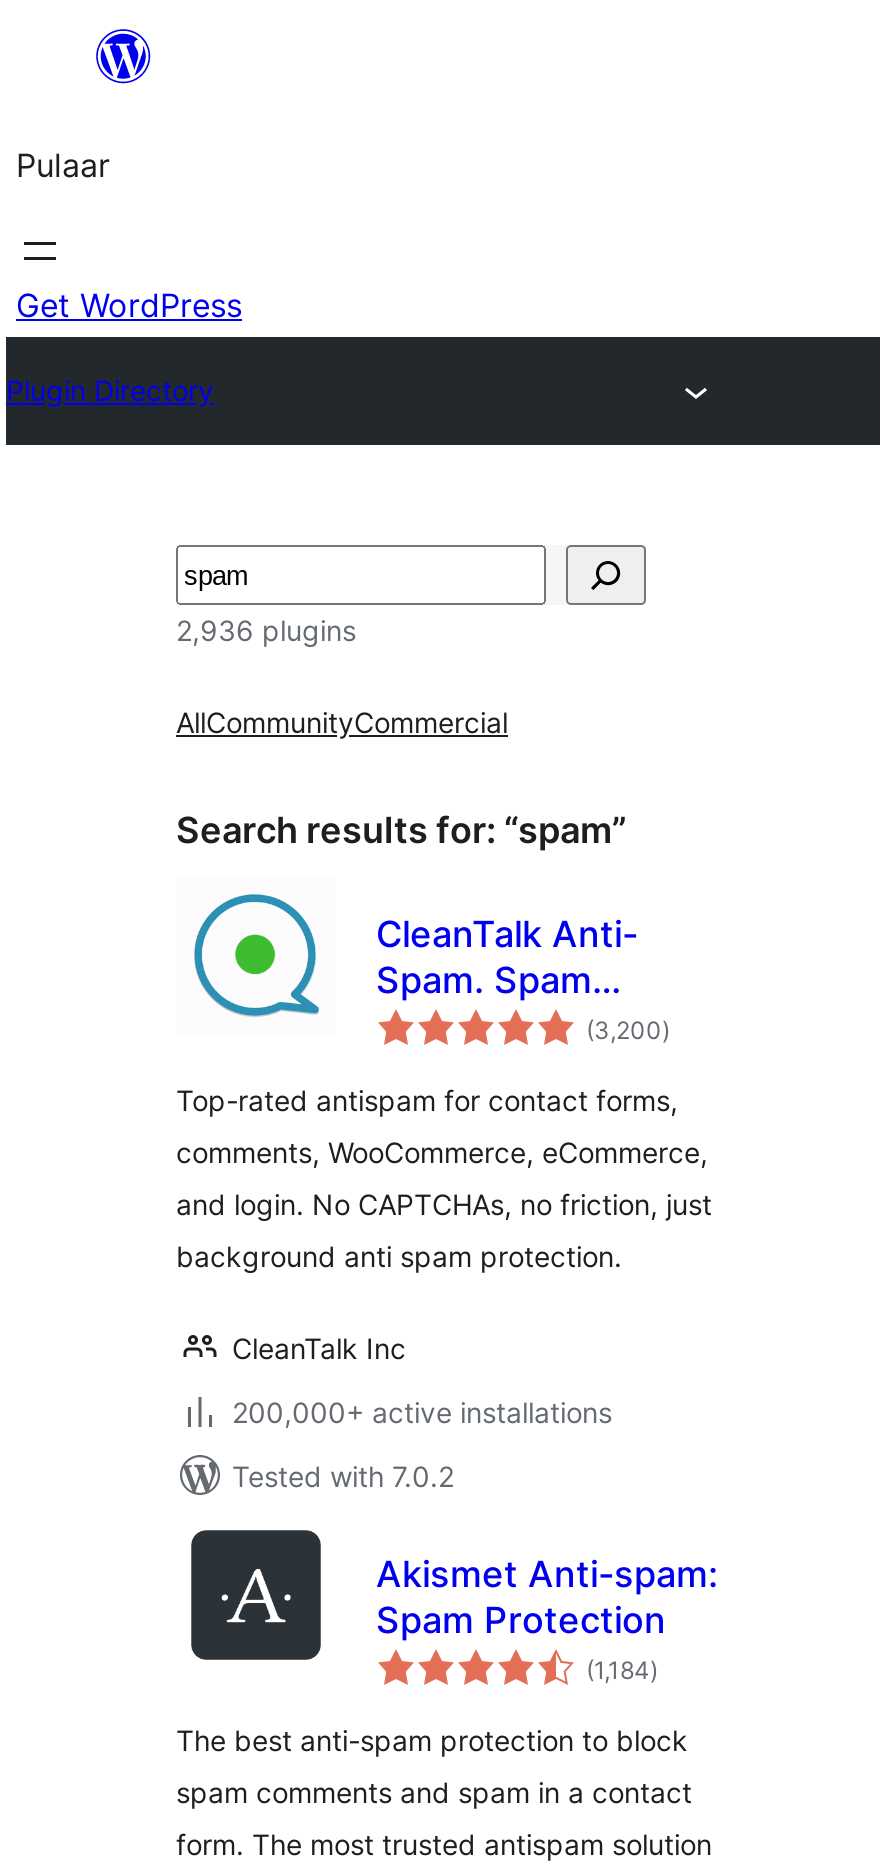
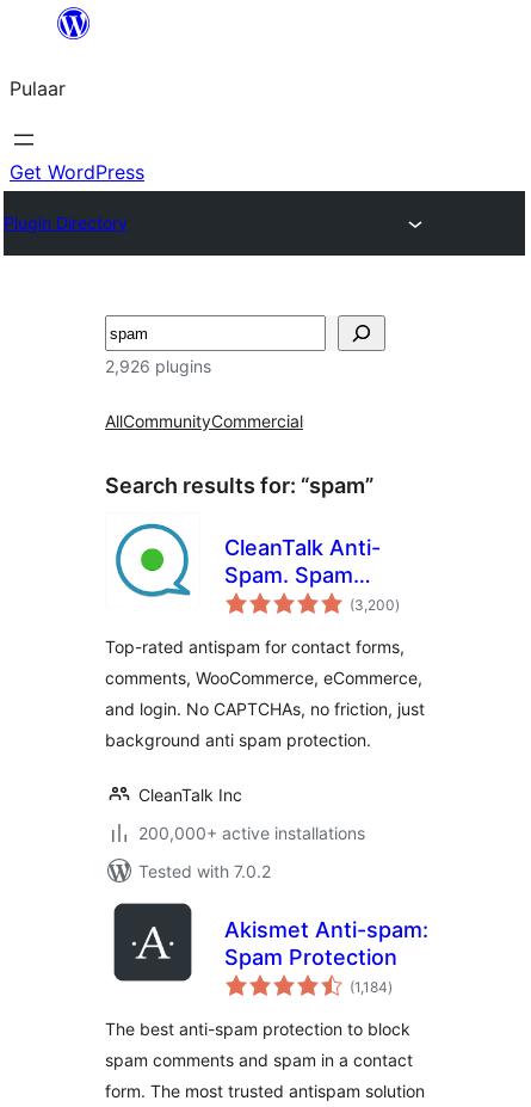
- 2,936 plugins
+ 2,926 plugins
